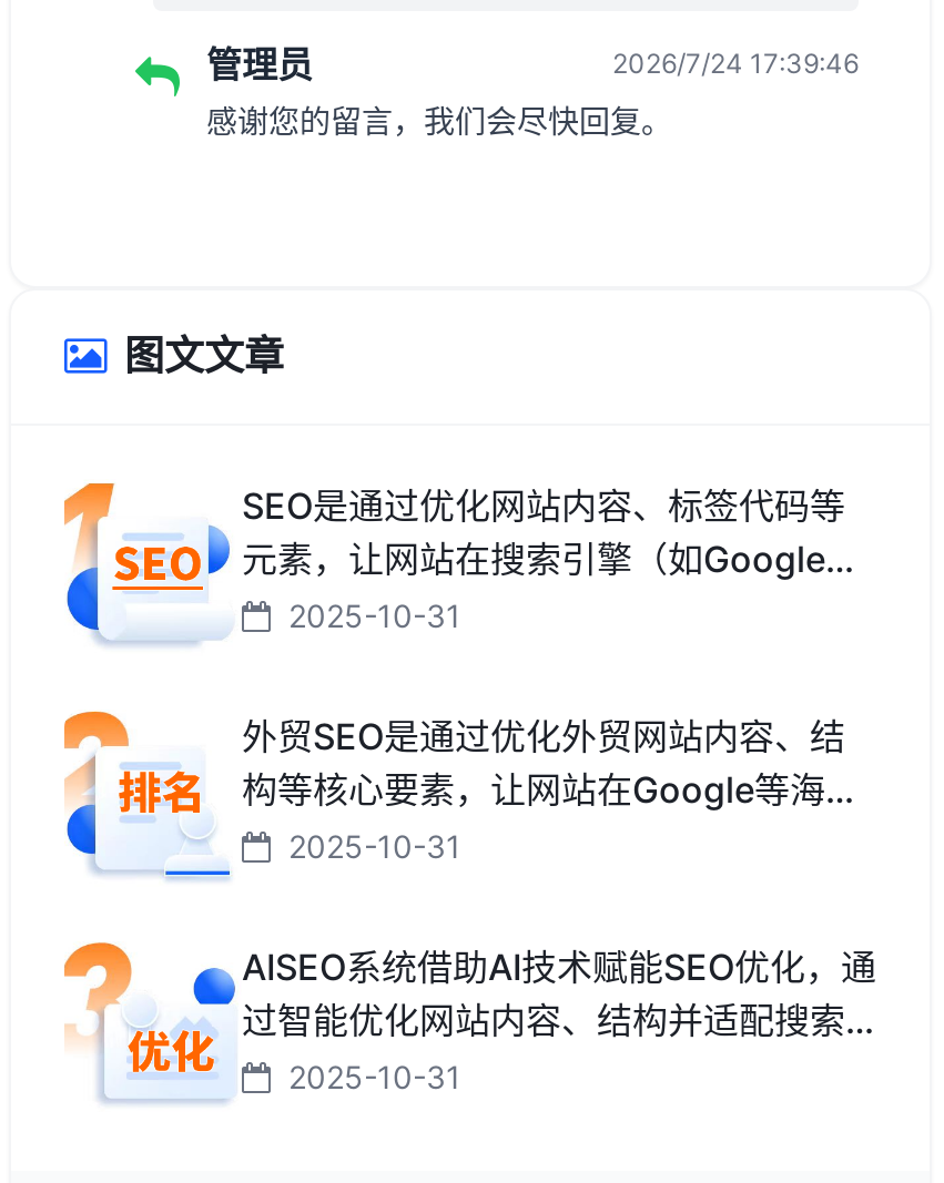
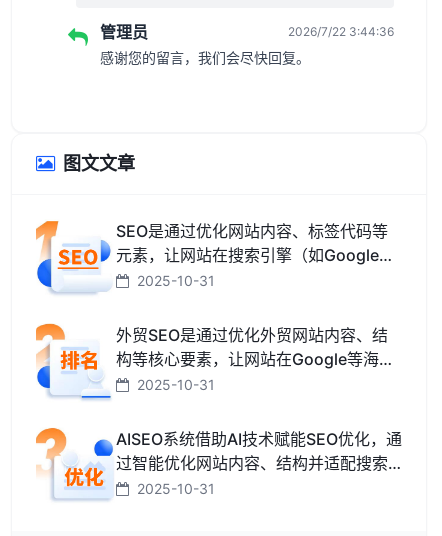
- 2026/7/24 17:39:46
+ 2026/7/22 3:44:36
